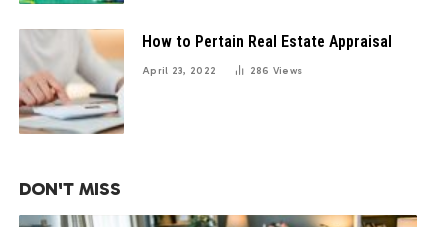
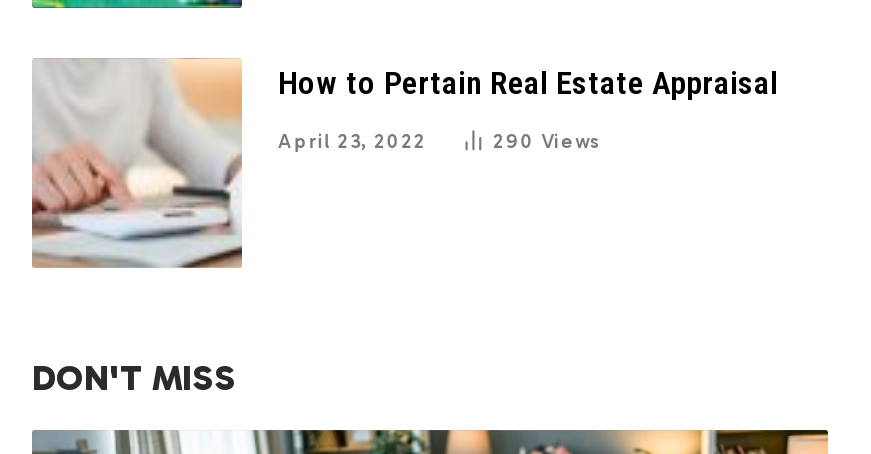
- 286 Views
+ 290 Views
